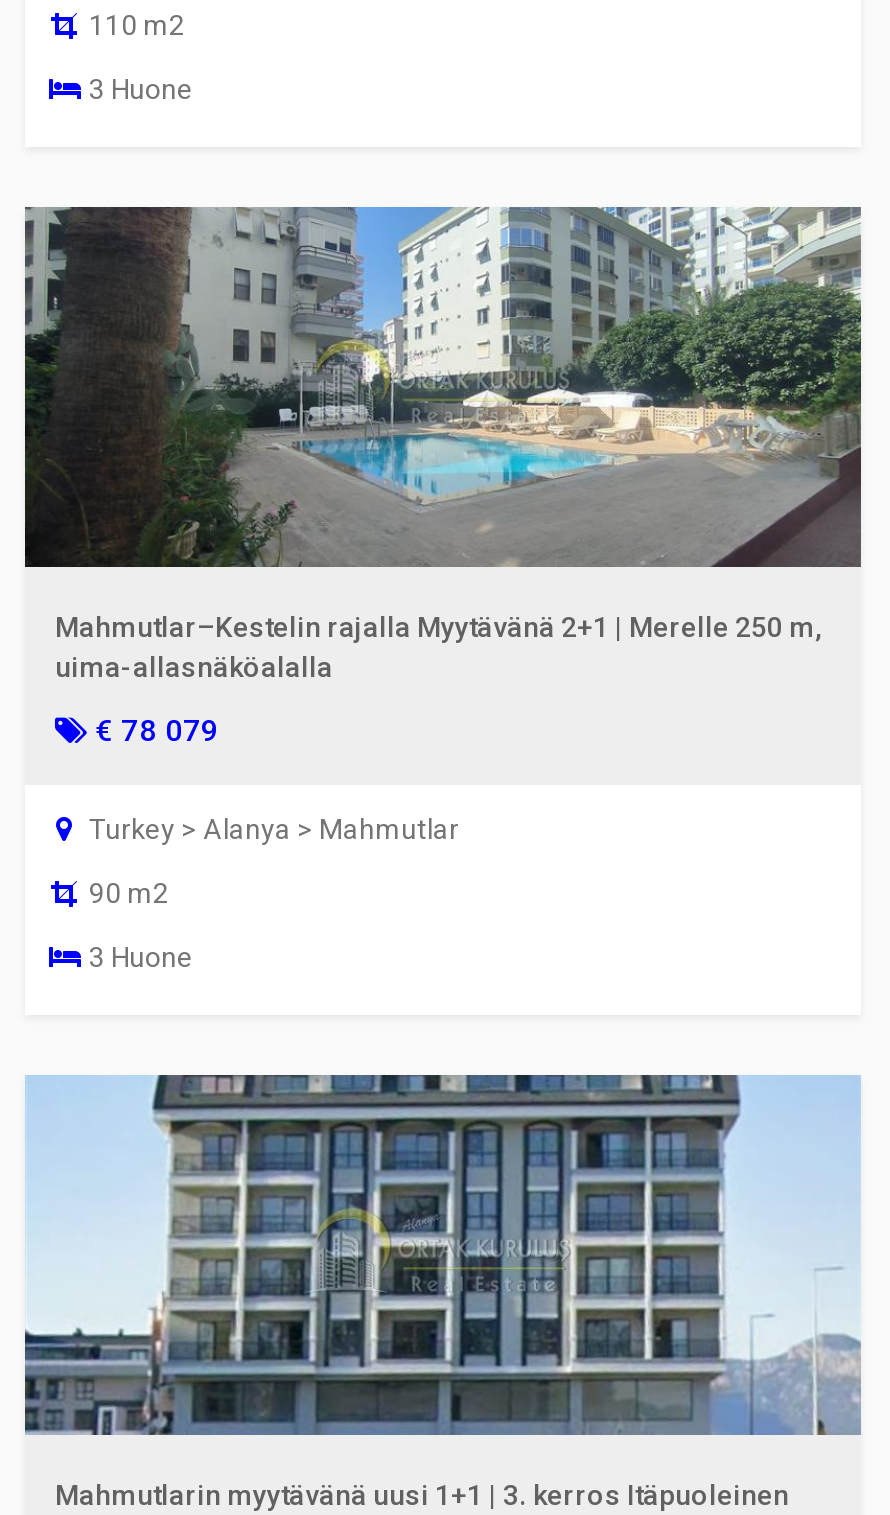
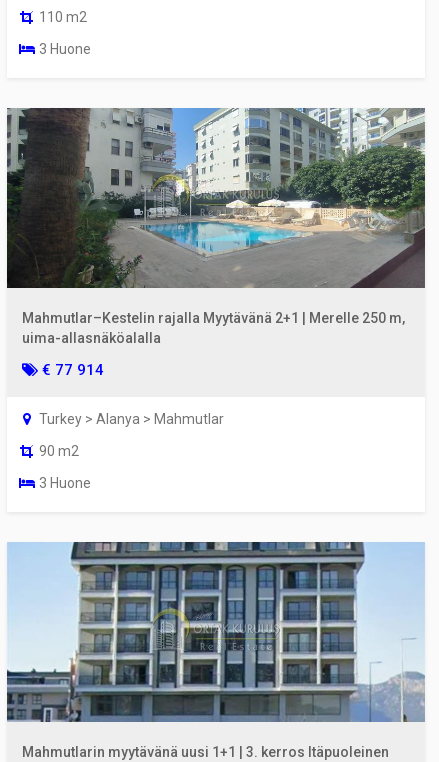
- € 78 079
+ € 77 914
